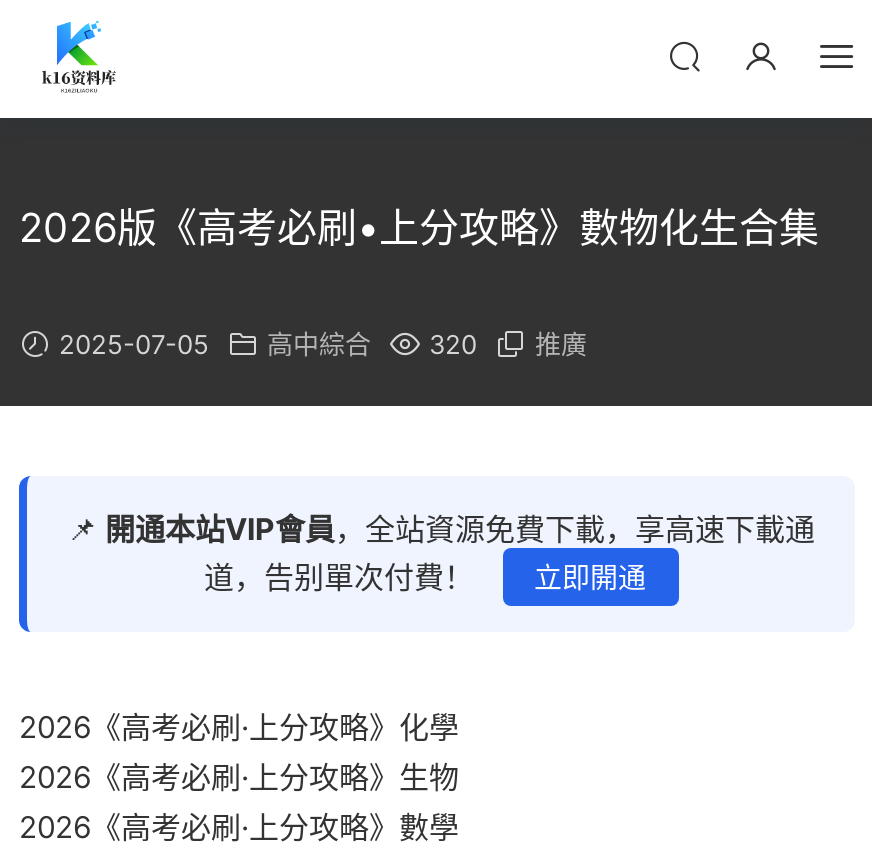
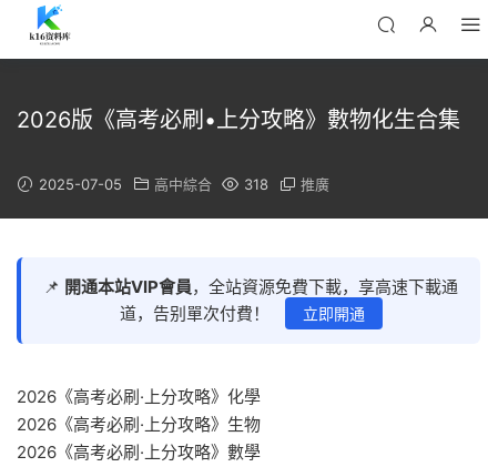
- 2025-07-05 高中綜合 320 推廣
+ 2025-07-05 高中綜合 318 推廣
